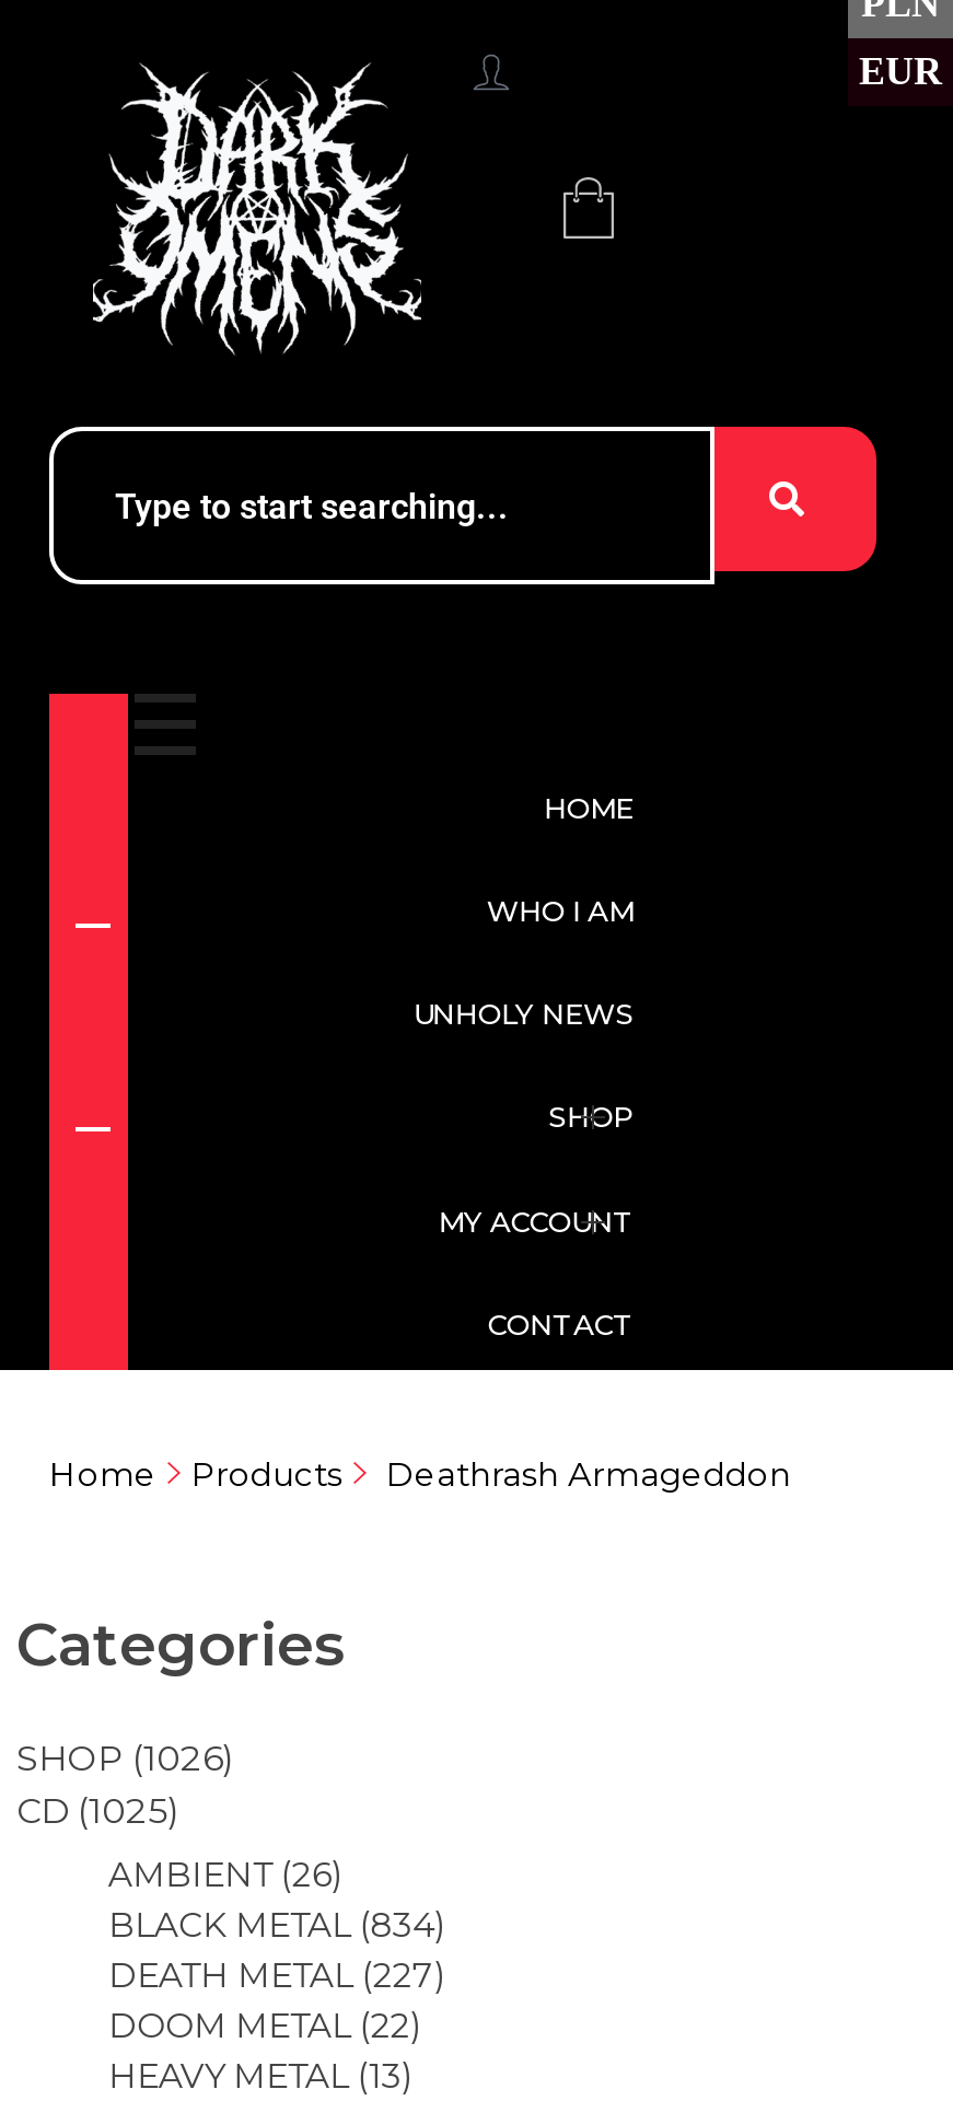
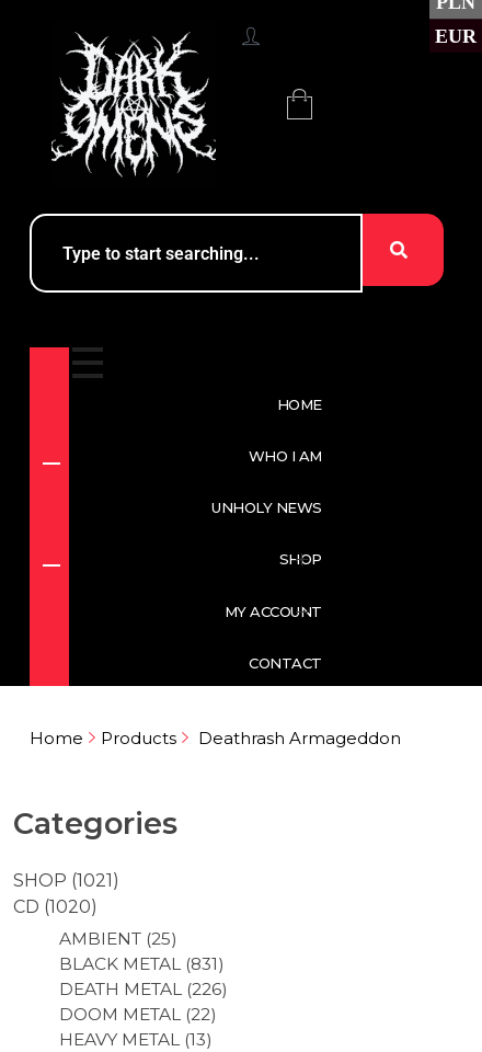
- SHOP 1026
+ SHOP 1021

- CD 1025
+ CD 1020

- AMBIENT 26
+ AMBIENT 25

- BLACK METAL 834
+ BLACK METAL 831

- DEATH METAL 227
+ DEATH METAL 226
